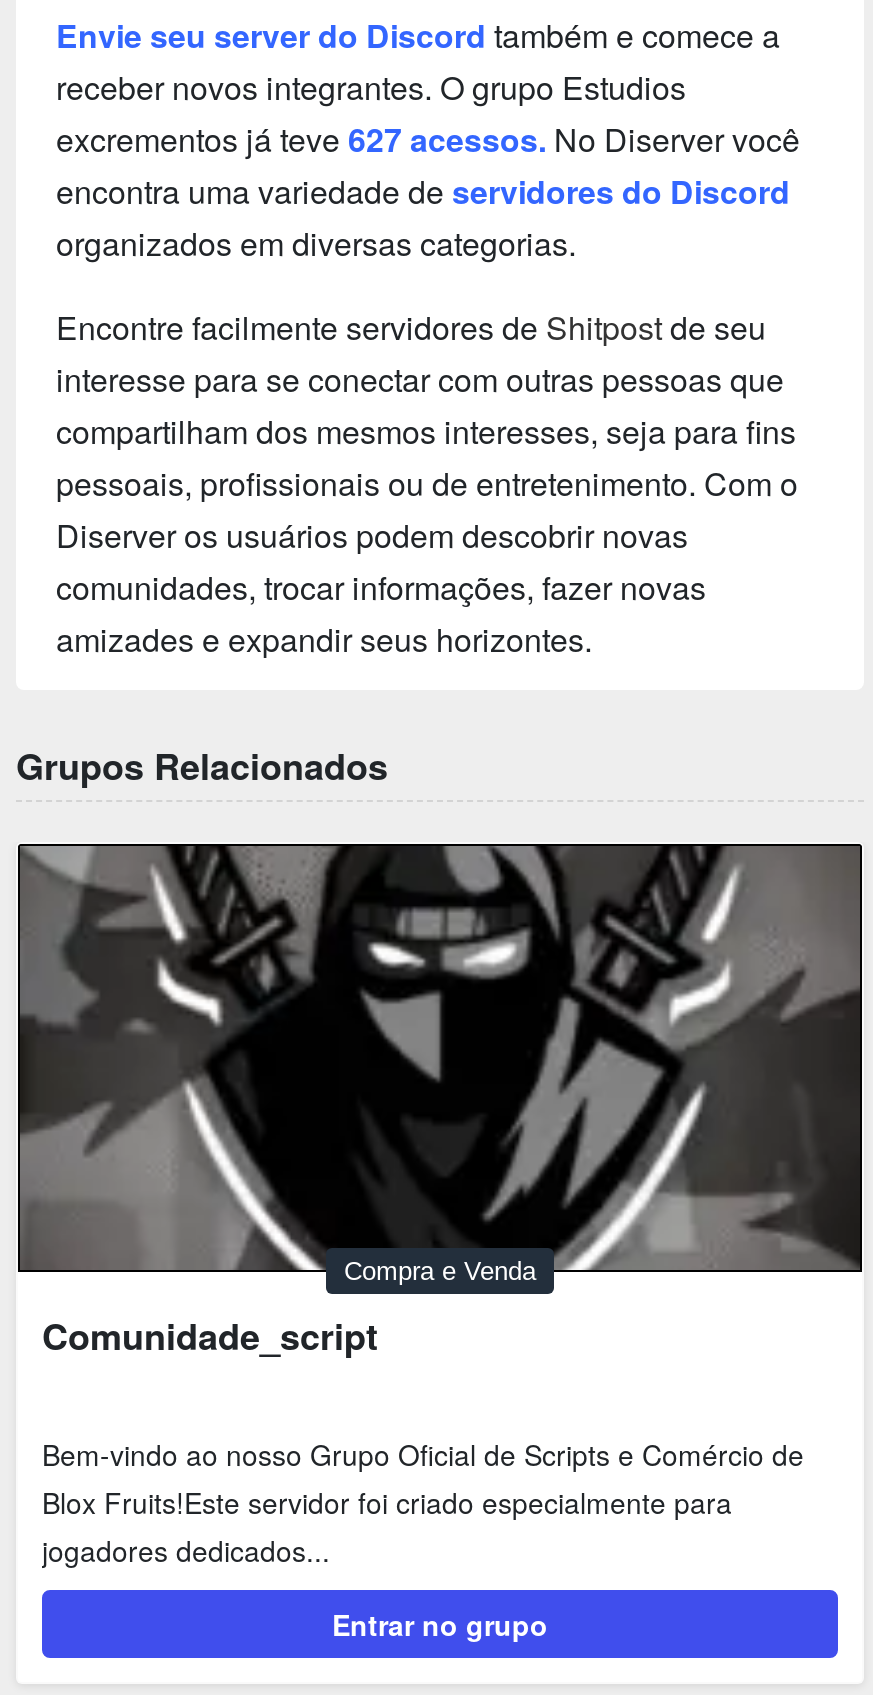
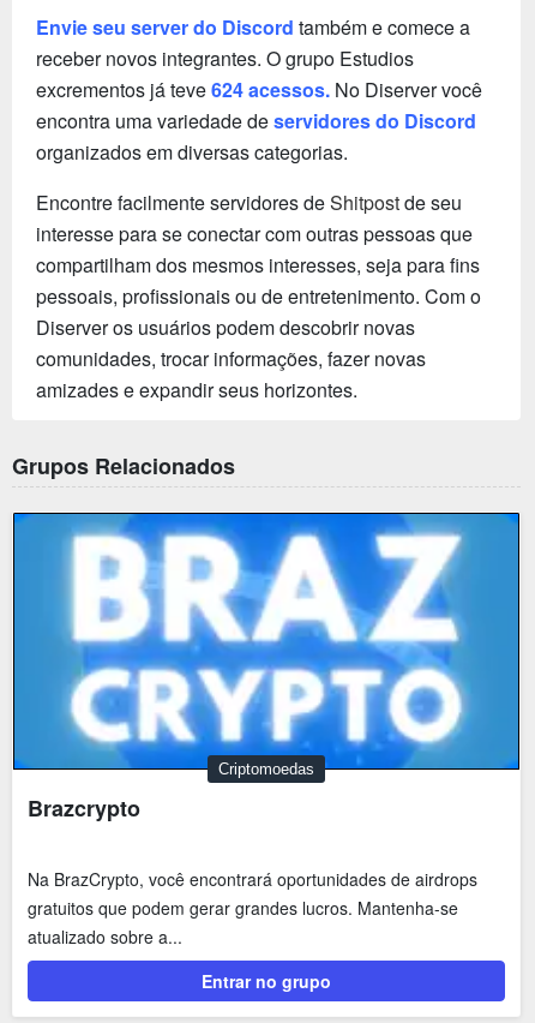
- excrementos já teve 627 acessos. No Diserver você
+ excrementos já teve 624 acessos. No Diserver você

- [image]
- Compra e Venda
+ [image]
+ Criptomoedas

- Comunidade_script
+ Brazcrypto

- Bem-vindo ao nosso Grupo Oficial de Scripts e Comércio de
- Blox Fruits!Este servidor foi criado especialmente para
- jogadores dedicados...
+ Na BrazCrypto, você encontrará oportunidades de airdrops
+ gratuitos que podem gerar grandes lucros. Mantenha-se
+ atualizado sobre a...
